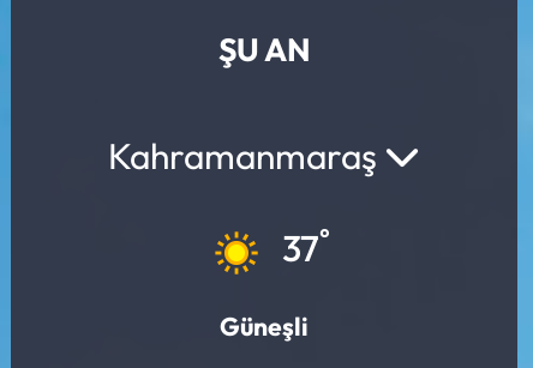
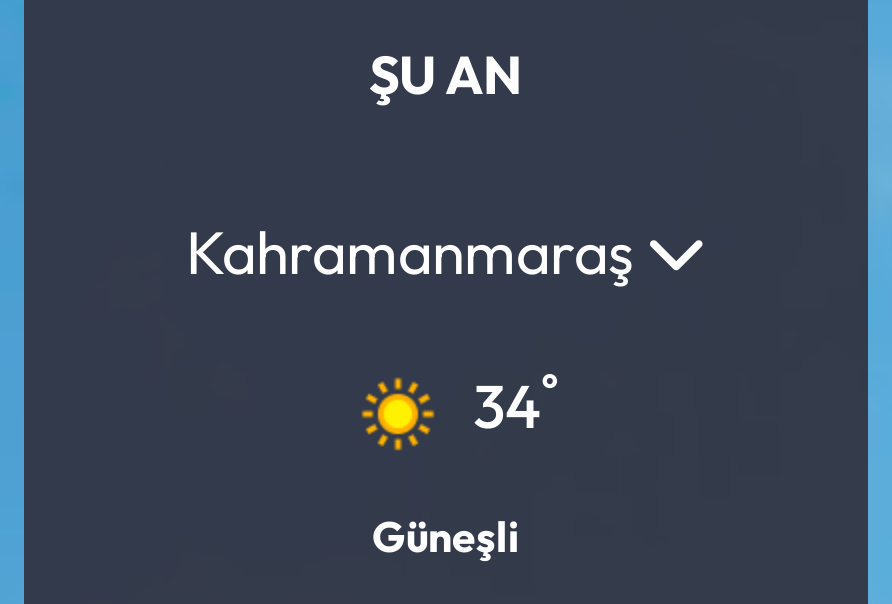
- 37°
+ 34°
